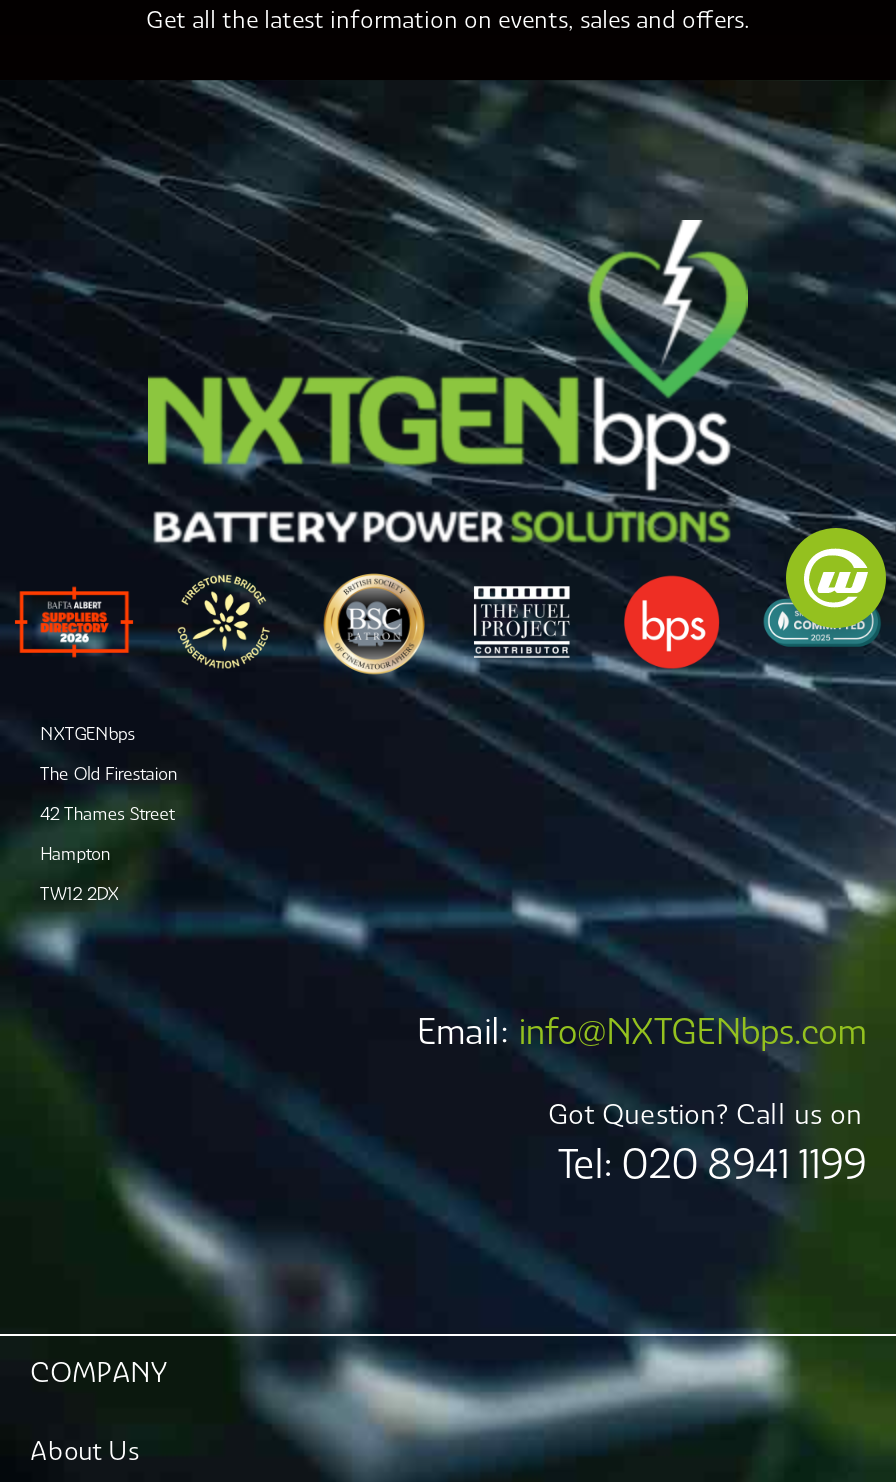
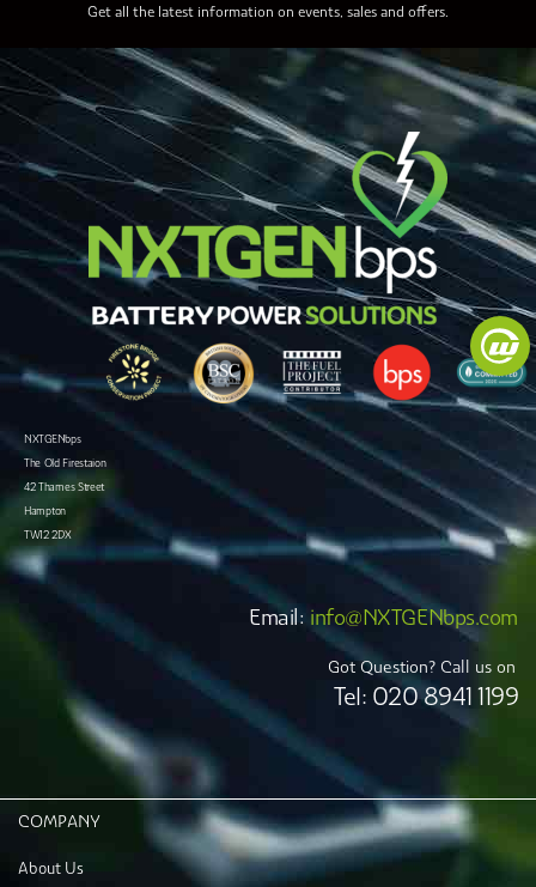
- [image]
+ [image]
